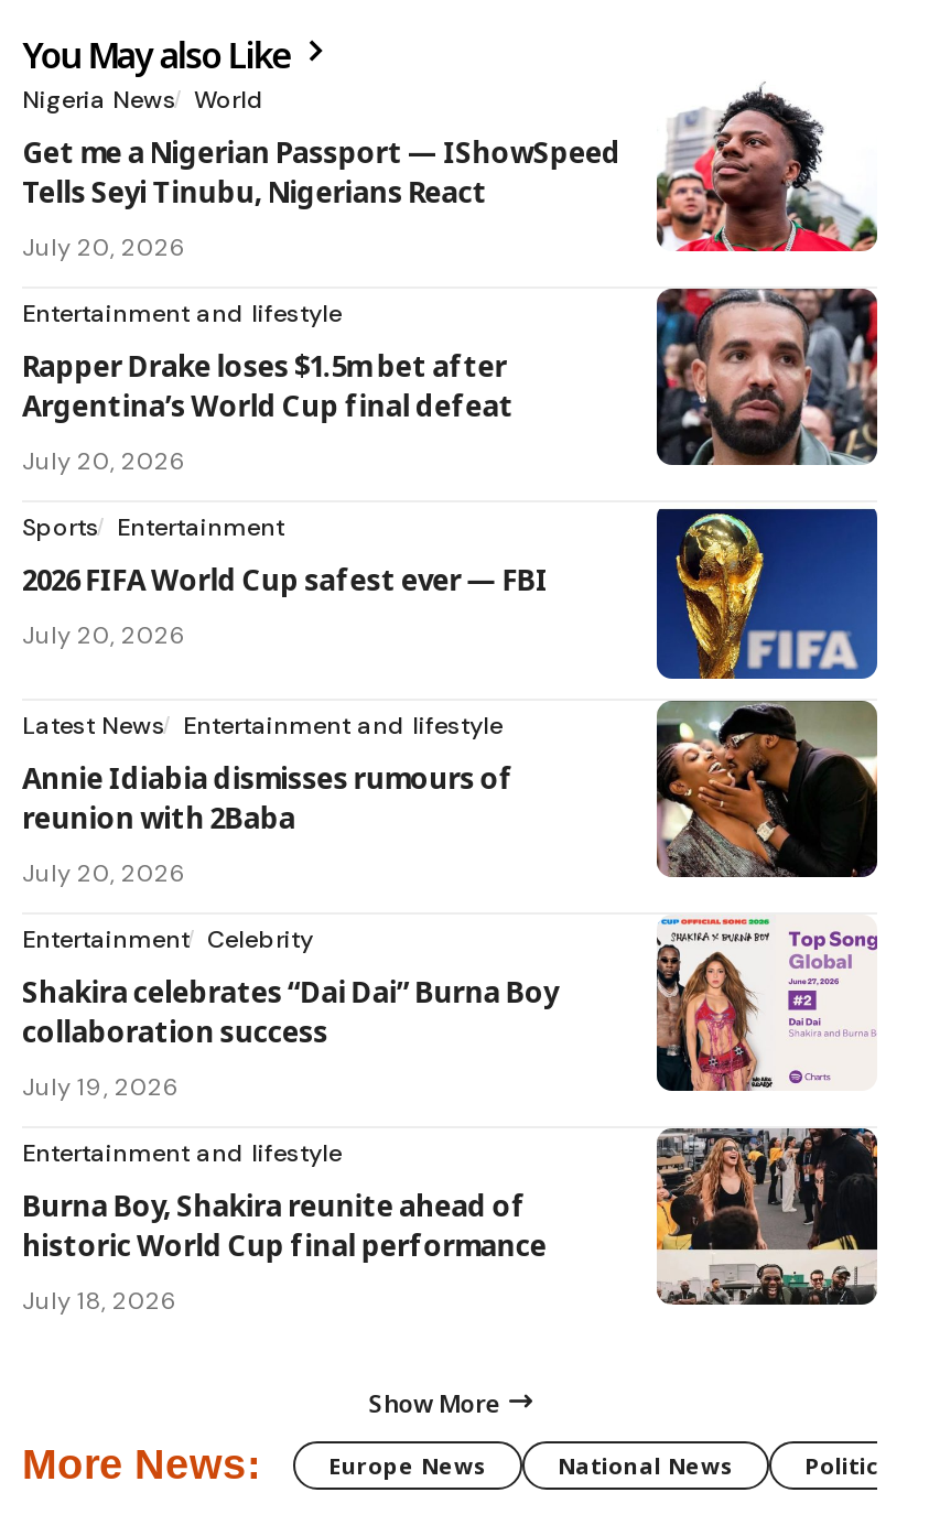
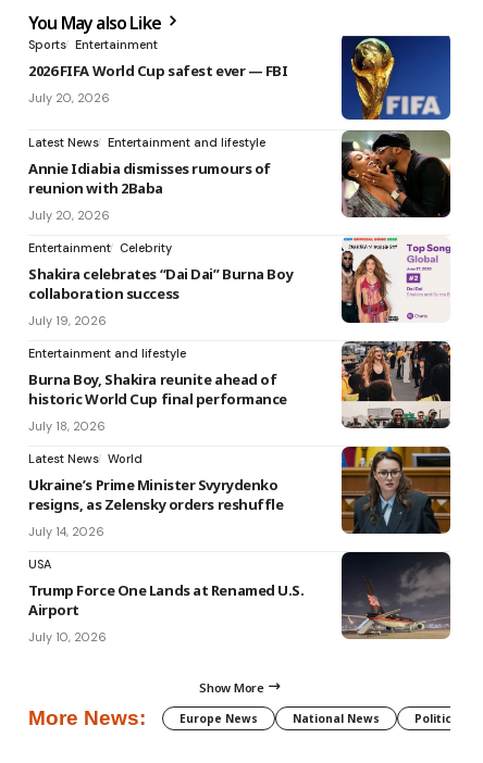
- [image]
- Nigeria News World
- Get me a Nigerian Passport — IShowSpeed
- Tells Seyi Tinubu, Nigerians React
- July 20, 2026
- Entertainment and lifestyle
- Rapper Drake loses $1.5m bet after
- Argentina’s World Cup final defeat
- July 20, 2026

- [image]

moved up: Sports Entertainment | 2026 FIFA World Cup safest ever — FBI | July 20, 2026 | ... | historic World Cup final performance | July 18, 2026

+ [image]
+ Latest News World
+ Ukraine’s Prime Minister Svyrydenko
+ resigns, as Zelensky orders reshuffle
+ July 14, 2026
+ USA
+ Trump Force One Lands at Renamed U.S.
+ Airport
+ July 10, 2026

+ [image]
